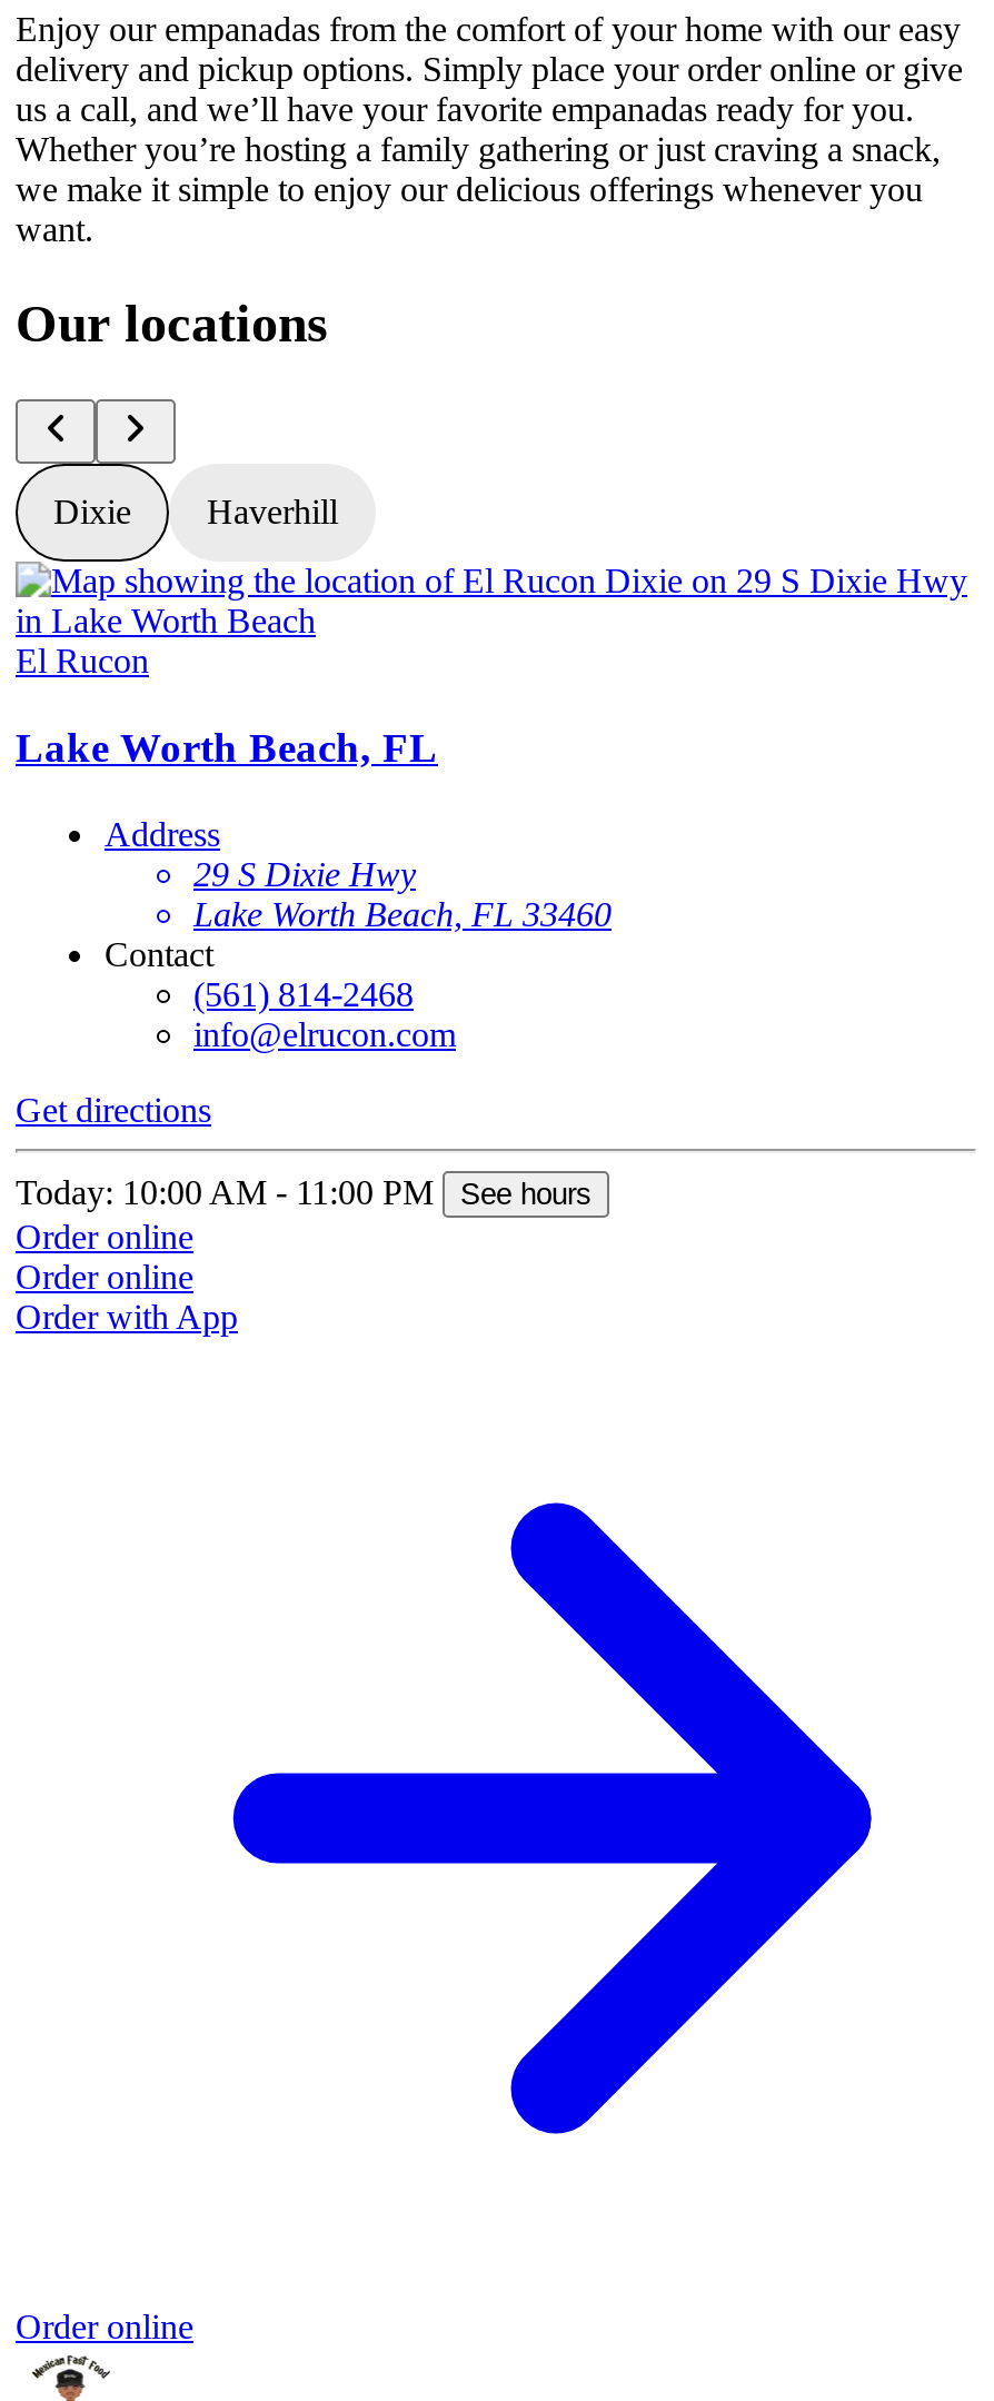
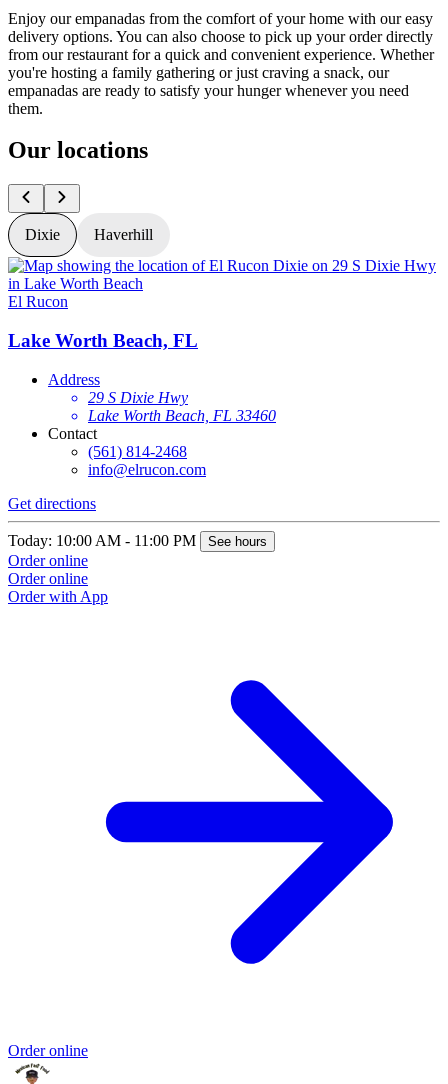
- delivery and pickup options. Simply place your order online or give
- us a call, and we’ll have your favorite empanadas ready for you.
- Whether you’re hosting a family gathering or just craving a snack,
- we make it simple to enjoy our delicious offerings whenever you
- want.
+ delivery options. You can also choose to pick up your order directly
+ from our restaurant for a quick and convenient experience. Whether
+ you're hosting a family gathering or just craving a snack, our
+ empanadas are ready to satisfy your hunger whenever you need
+ them.
